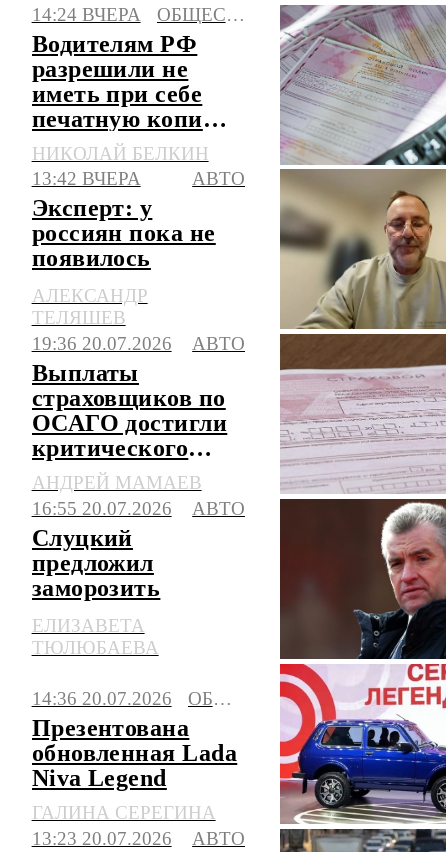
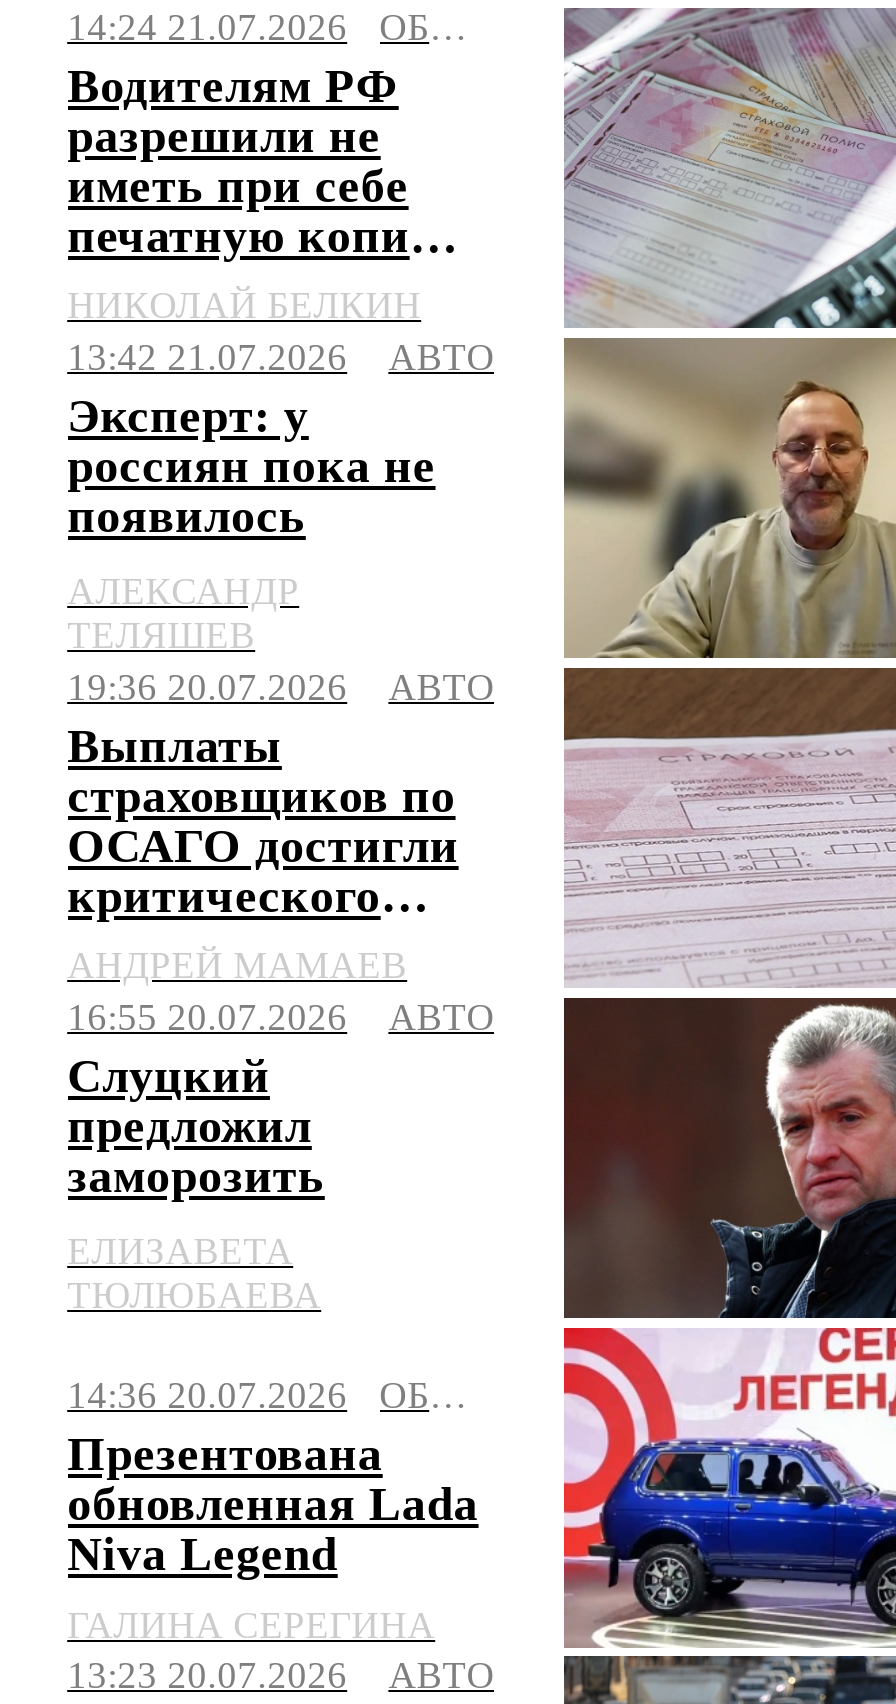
- 14:24 ВЧЕРА
+ 14:24 21.07.2026

- 13:42 ВЧЕРА
+ 13:42 21.07.2026
